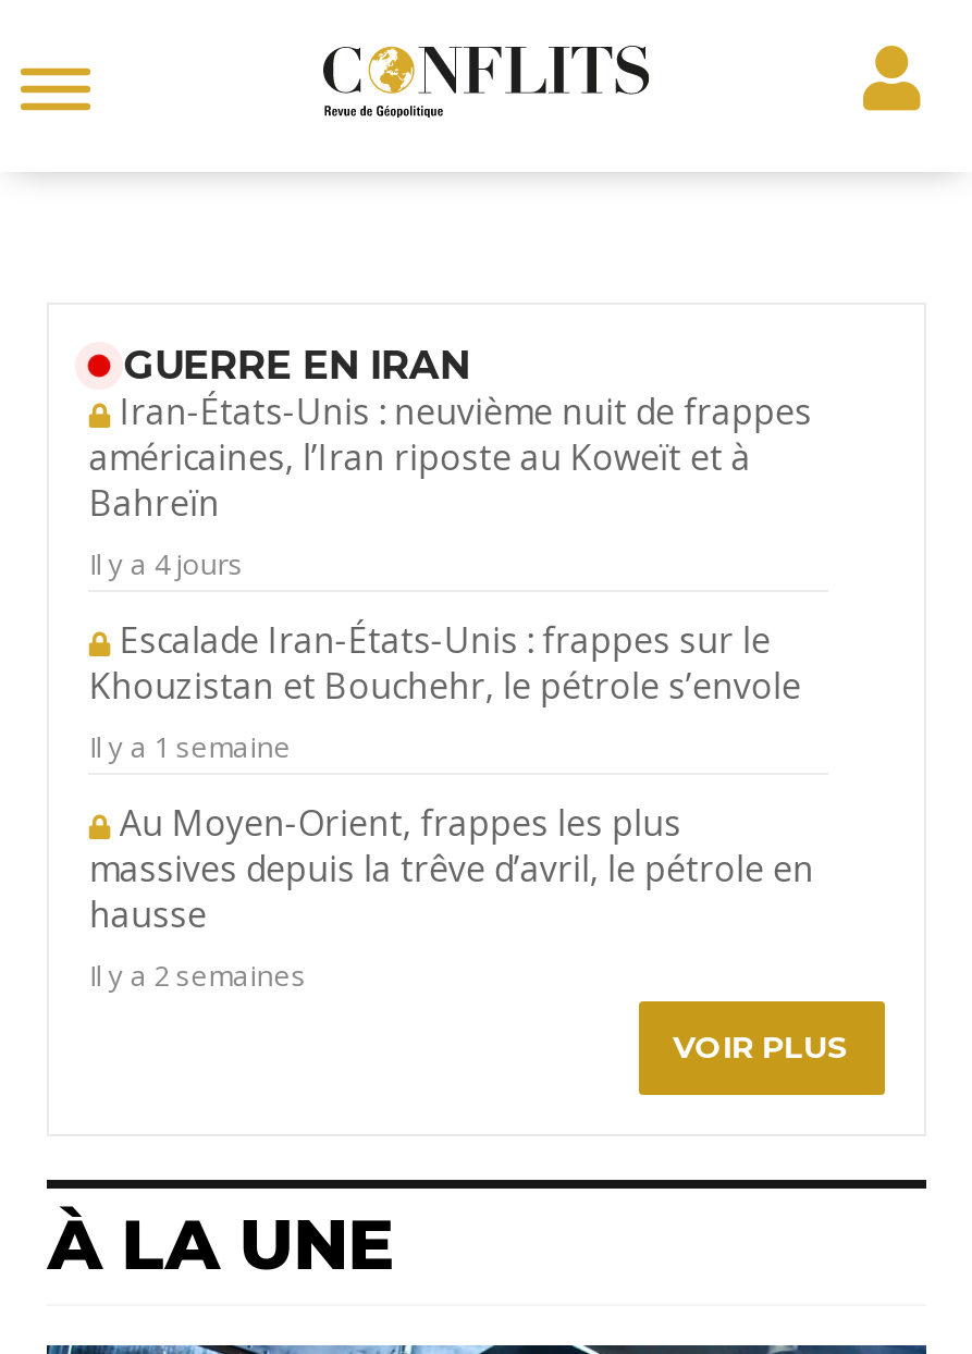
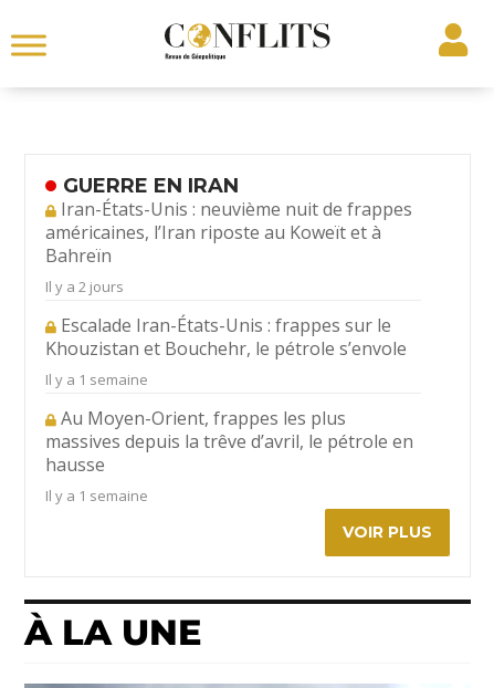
- Il y a 4 jours
+ Il y a 2 jours

- Il y a 2 semaines
+ Il y a 1 semaine
